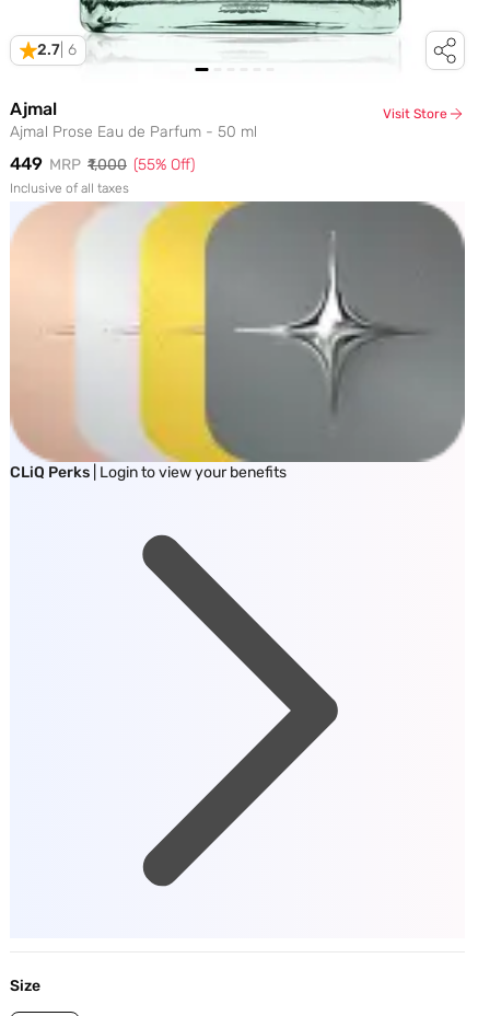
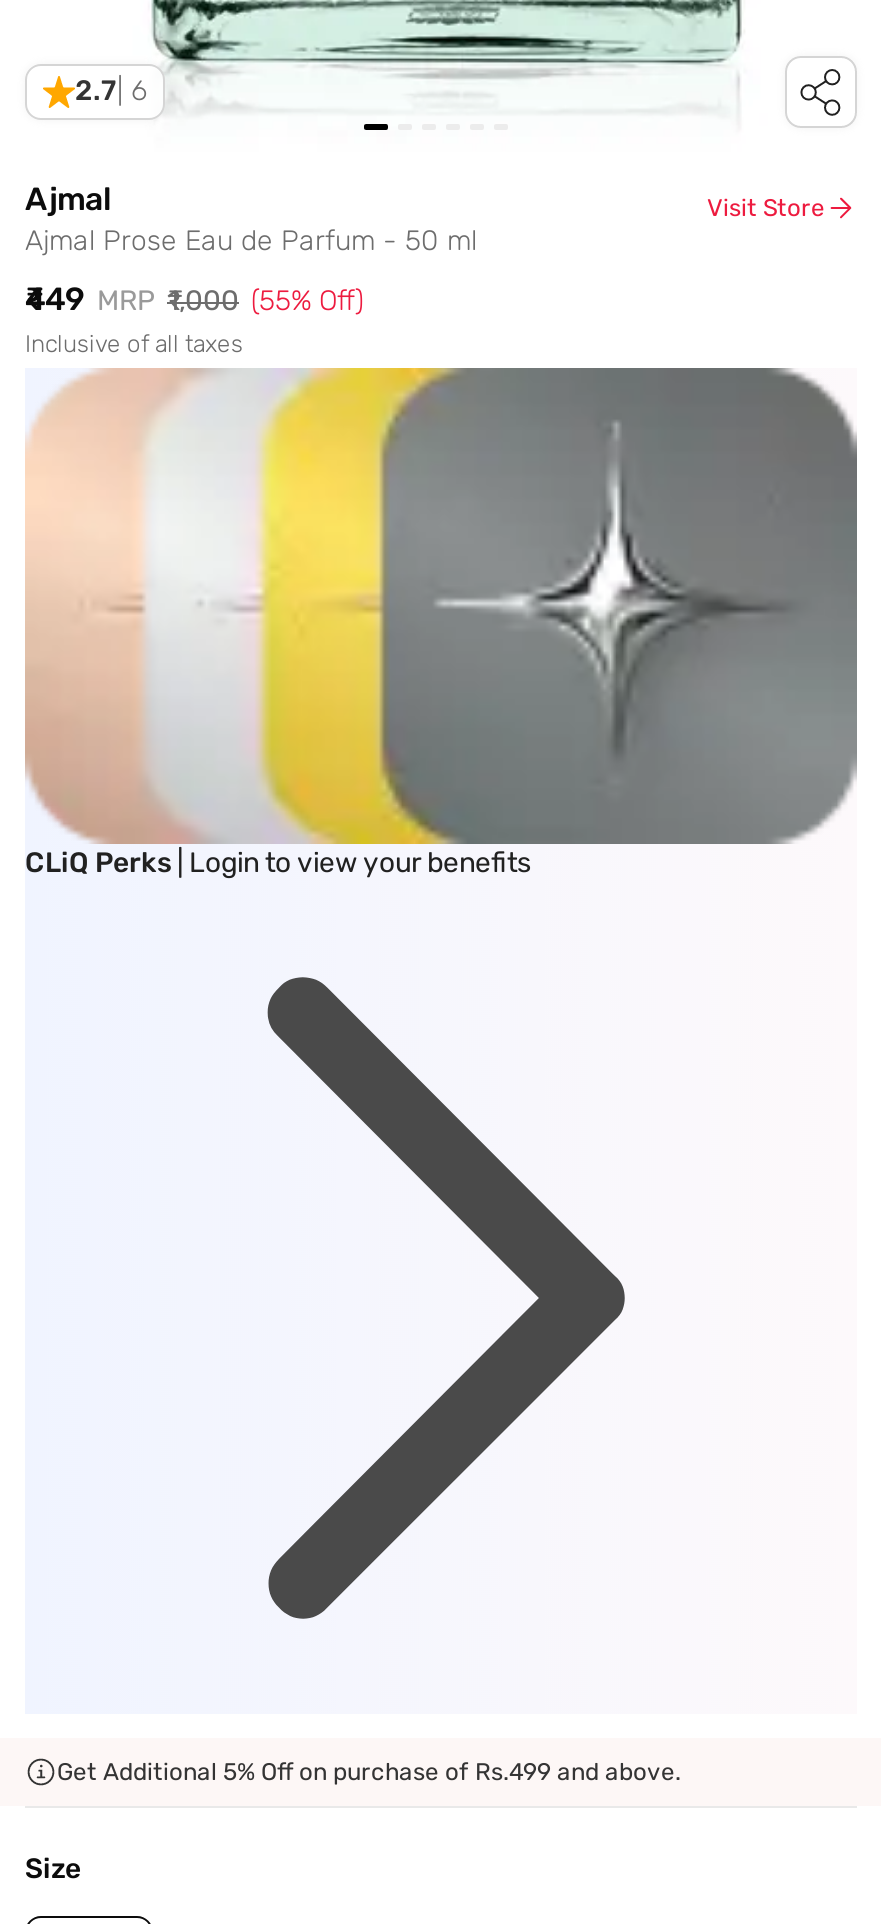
+ Get Additional 5% Off on purchase of Rs.499 and above.
